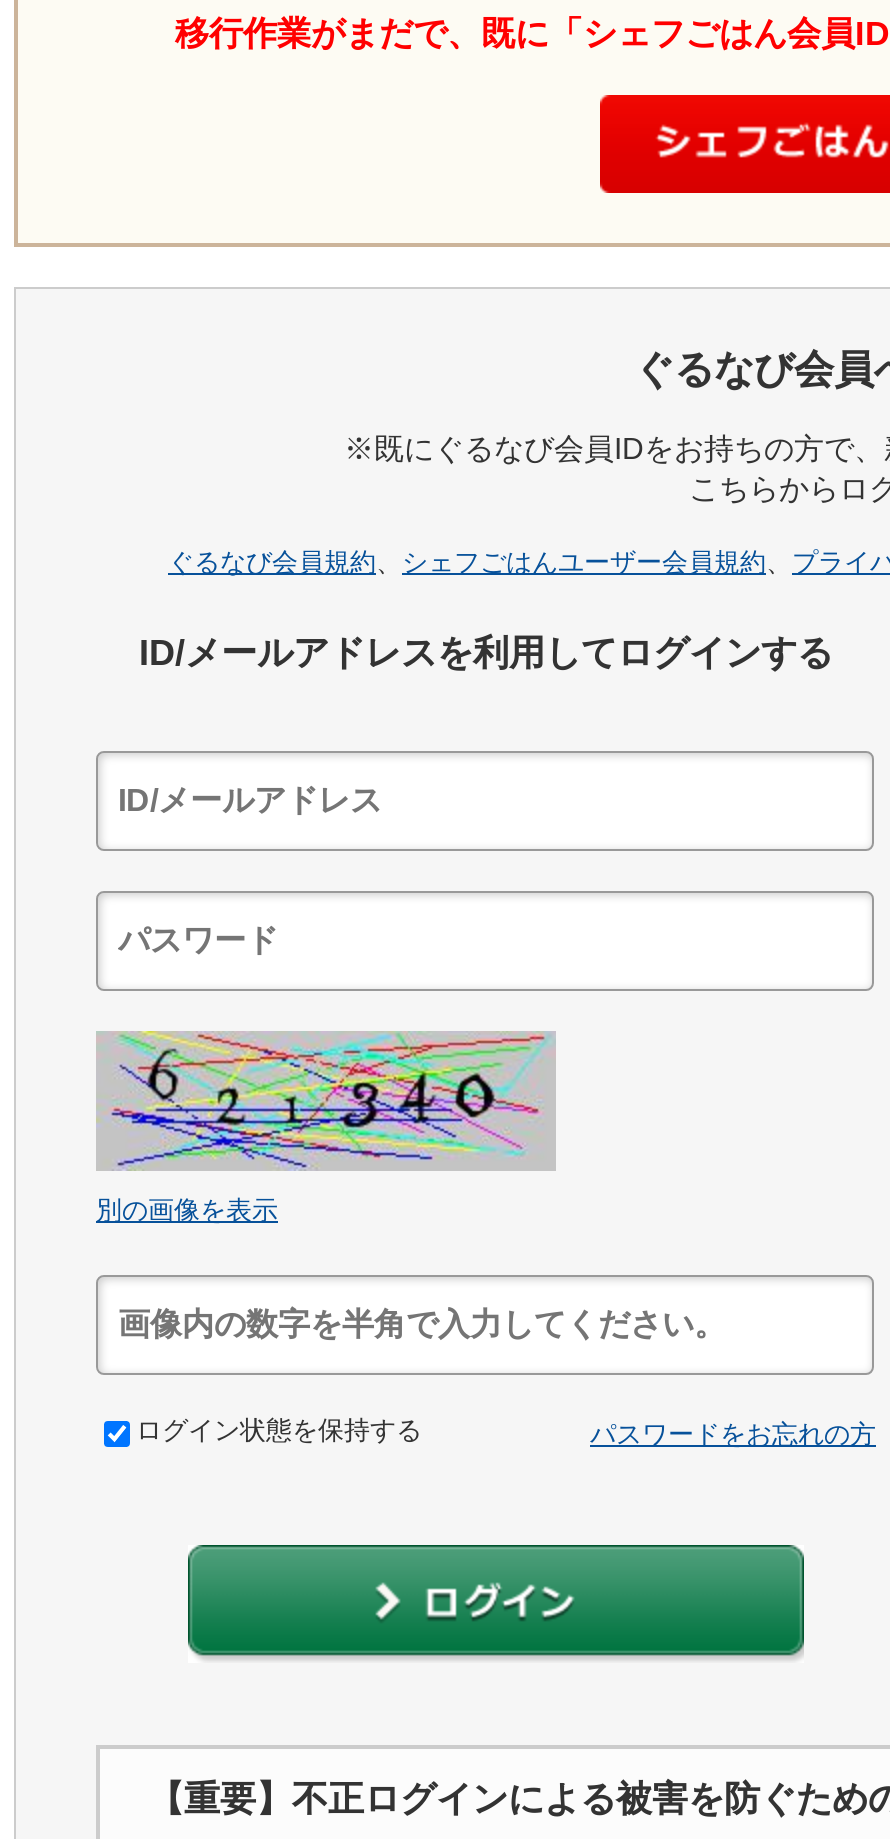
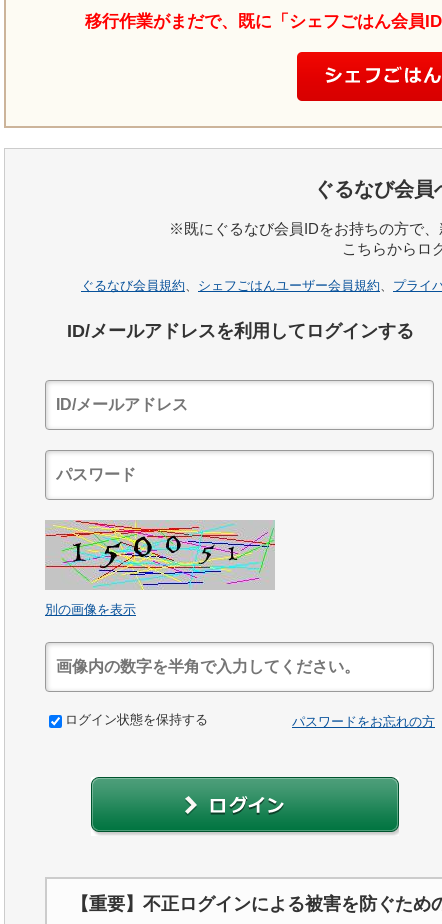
- [image]
+ [image]
